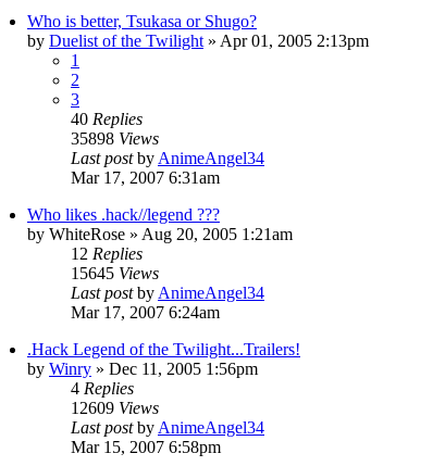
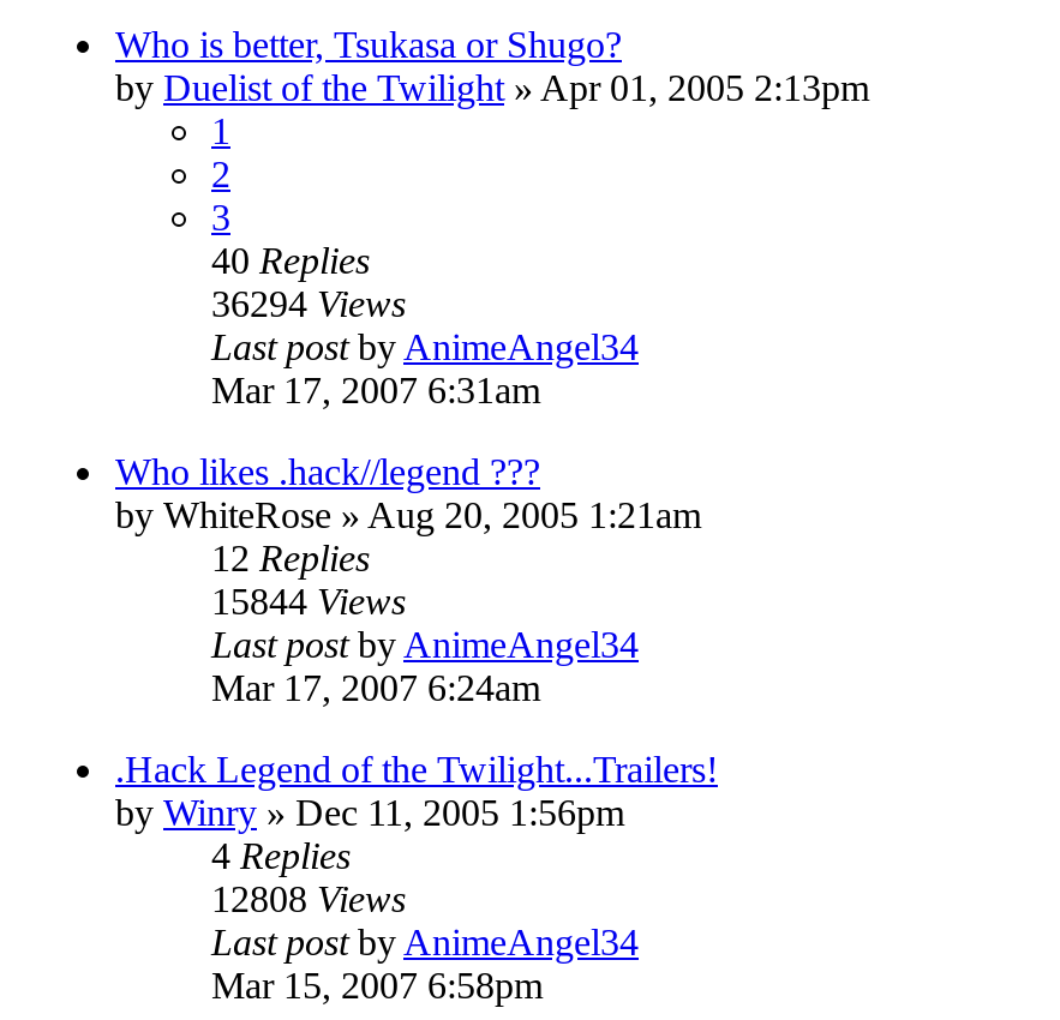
- 35898 Views
+ 36294 Views

- 15645 Views
+ 15844 Views

- 12609 Views
+ 12808 Views
